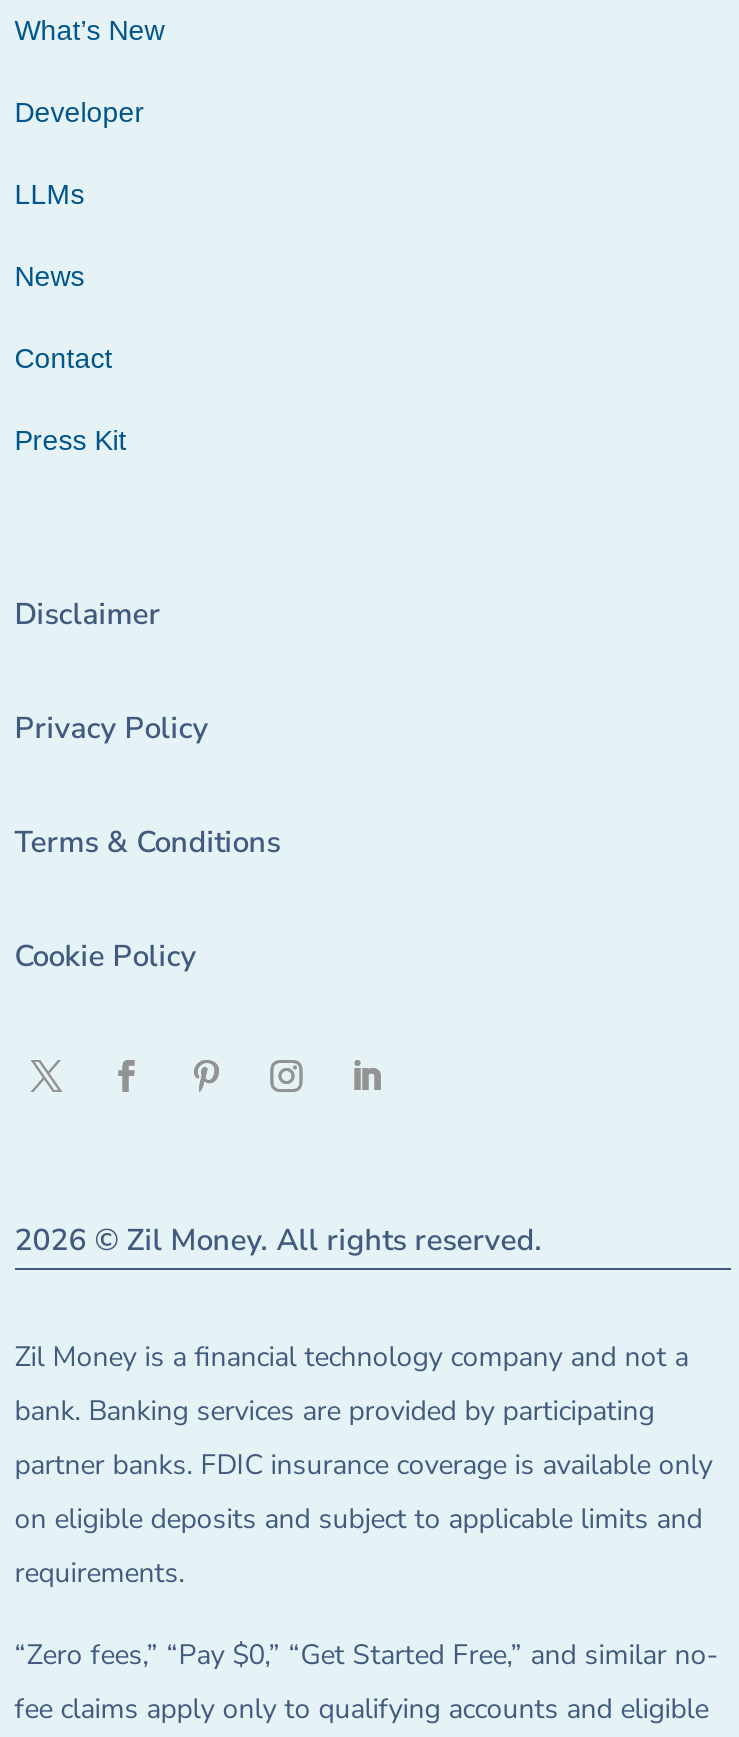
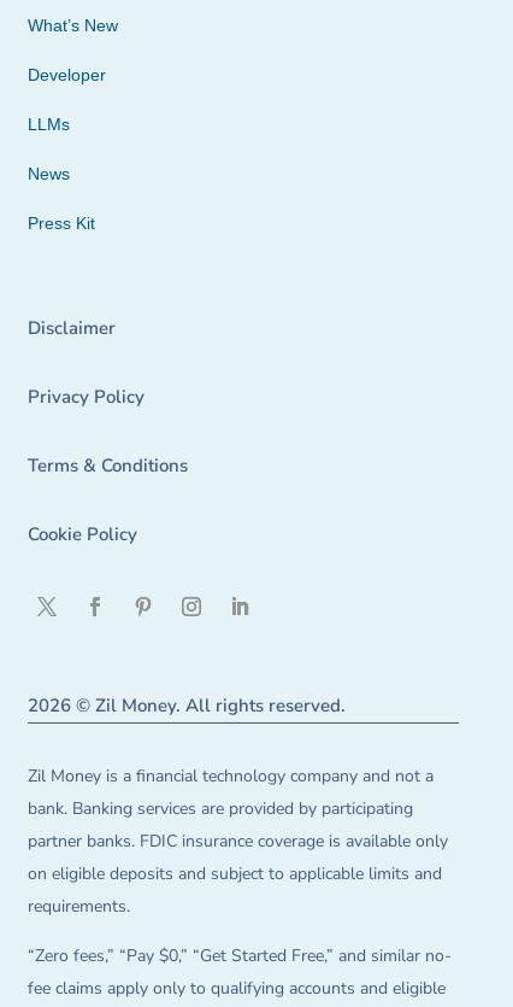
- Contact
